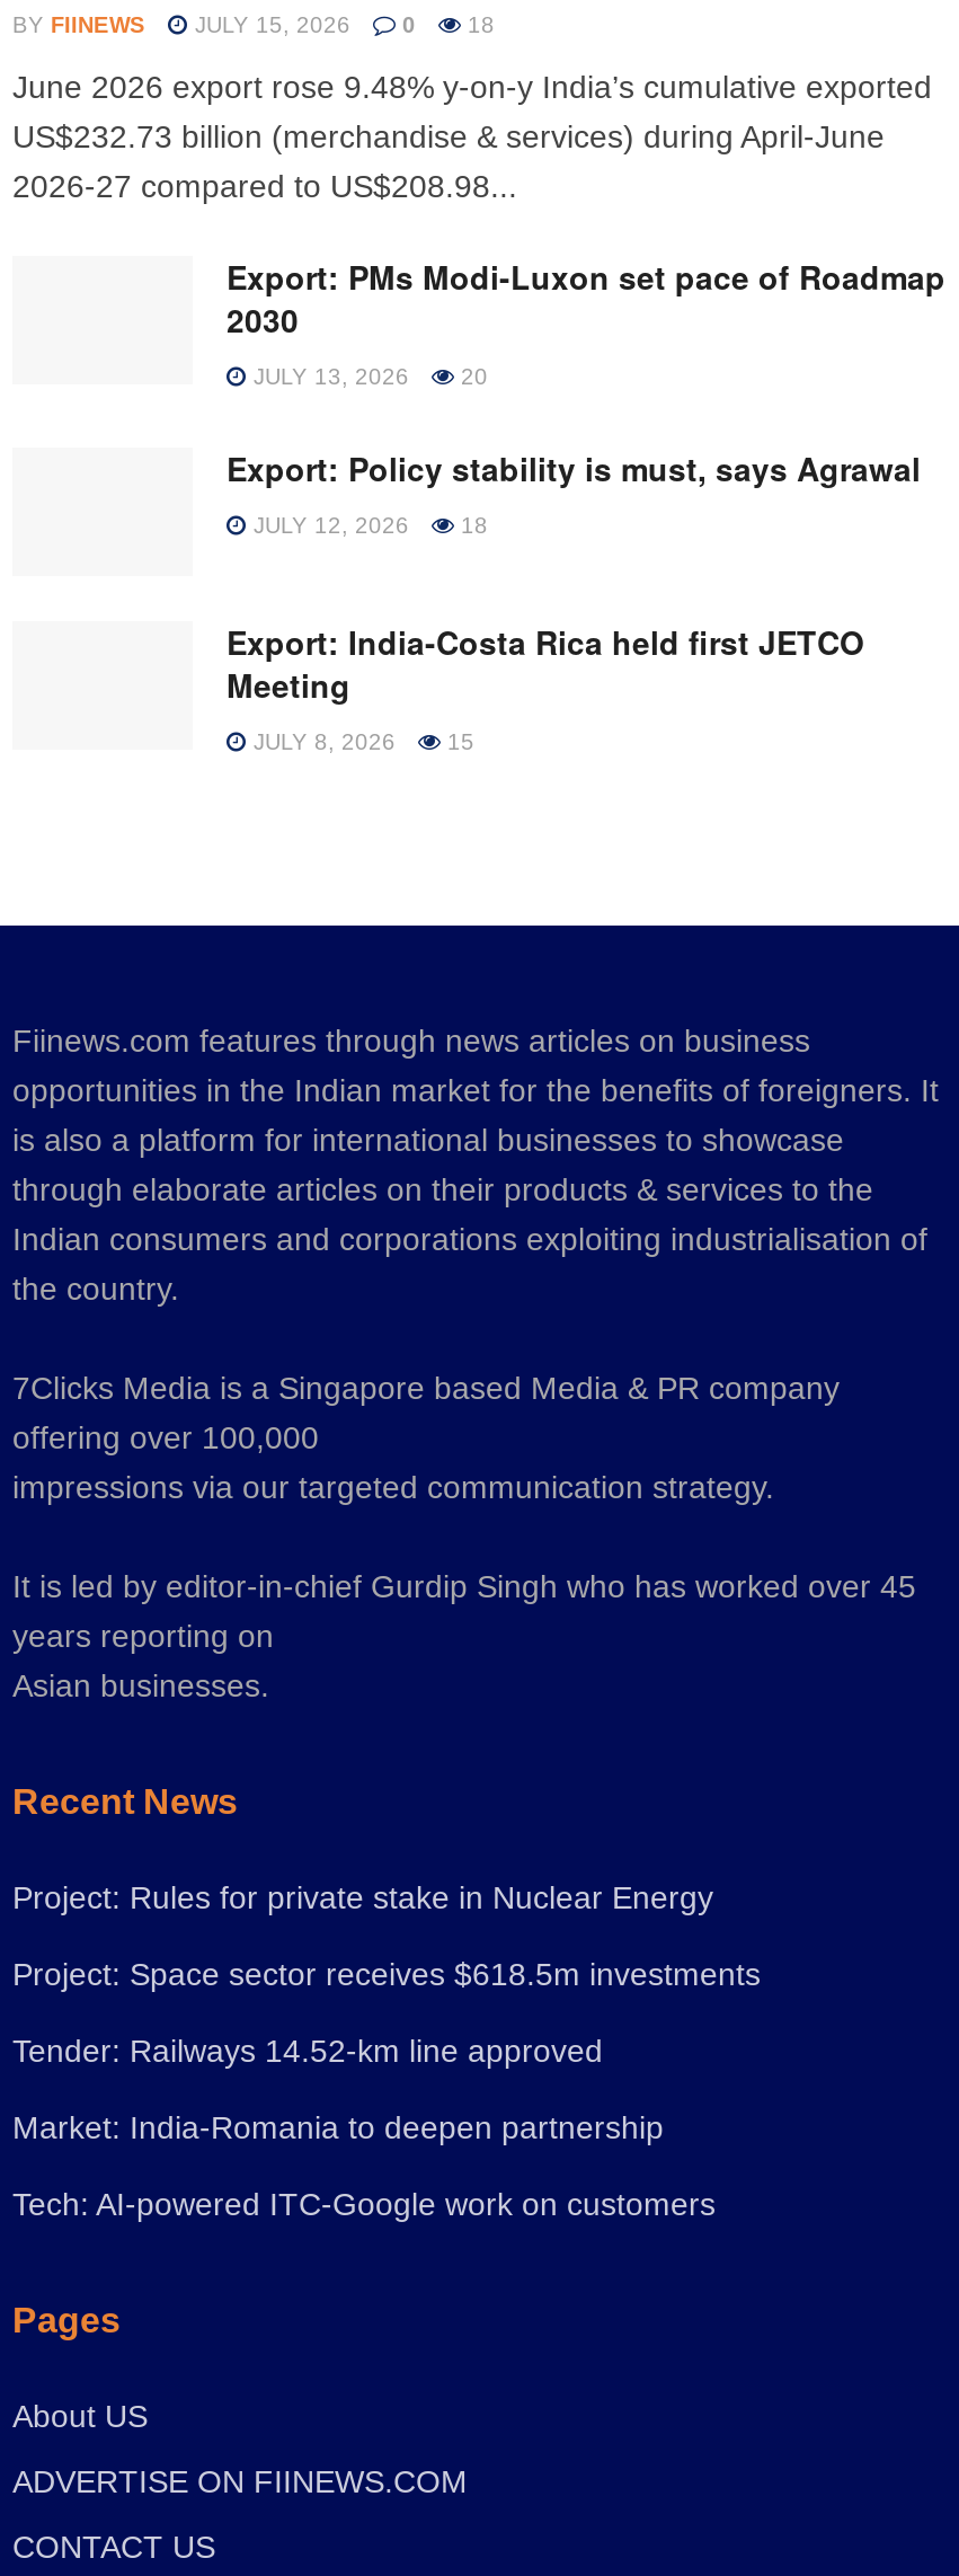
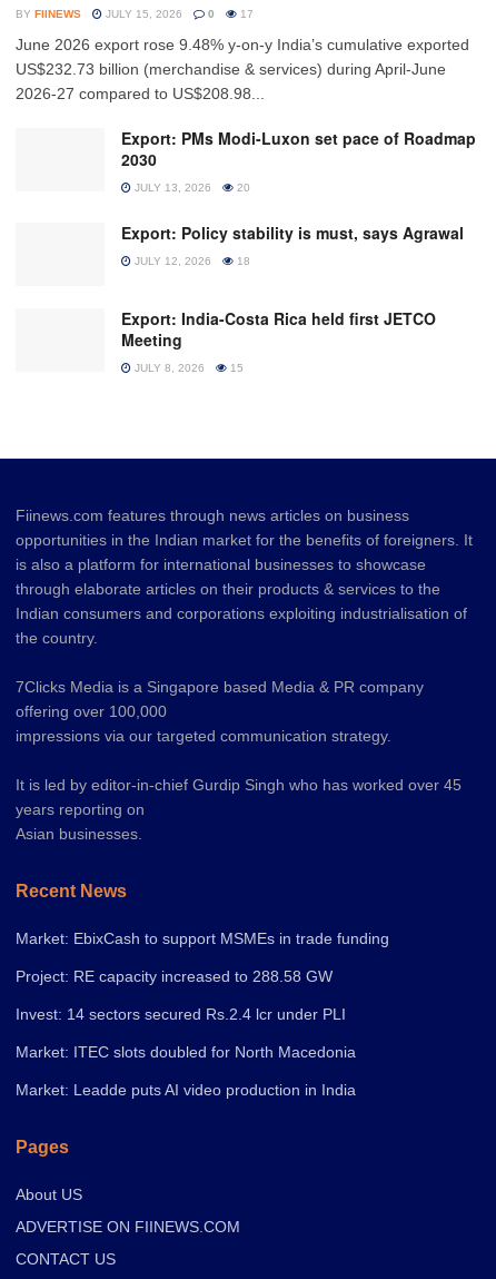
- BY FIINEWS JULY 15, 2026 0 18
+ BY FIINEWS JULY 15, 2026 0 17

- Project: Rules for private stake in Nuclear Energy
+ Market: EbixCash to support MSMEs in trade funding

- Project: Space sector receives $618.5m investments
+ Project: RE capacity increased to 288.58 GW

- Tender: Railways 14.52-km line approved
+ Invest: 14 sectors secured Rs.2.4 lcr under PLI

- Market: India-Romania to deepen partnership
+ Market: ITEC slots doubled for North Macedonia

- Tech: AI-powered ITC-Google work on customers
+ Market: Leadde puts AI video production in India
